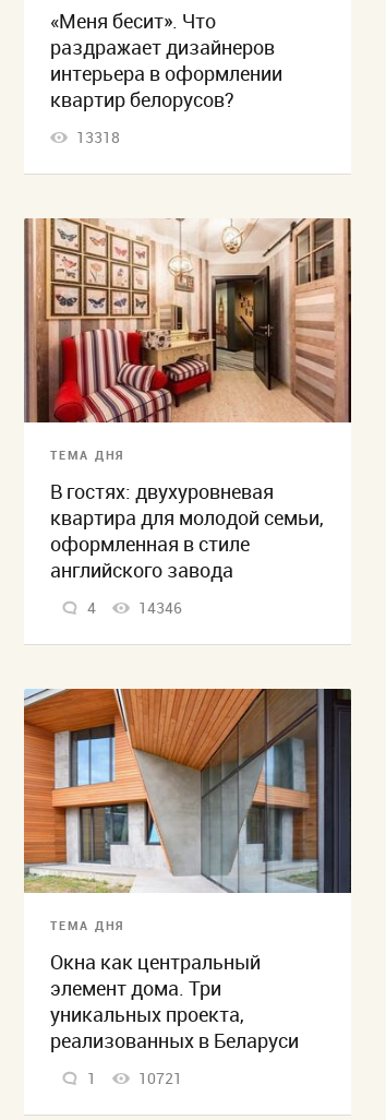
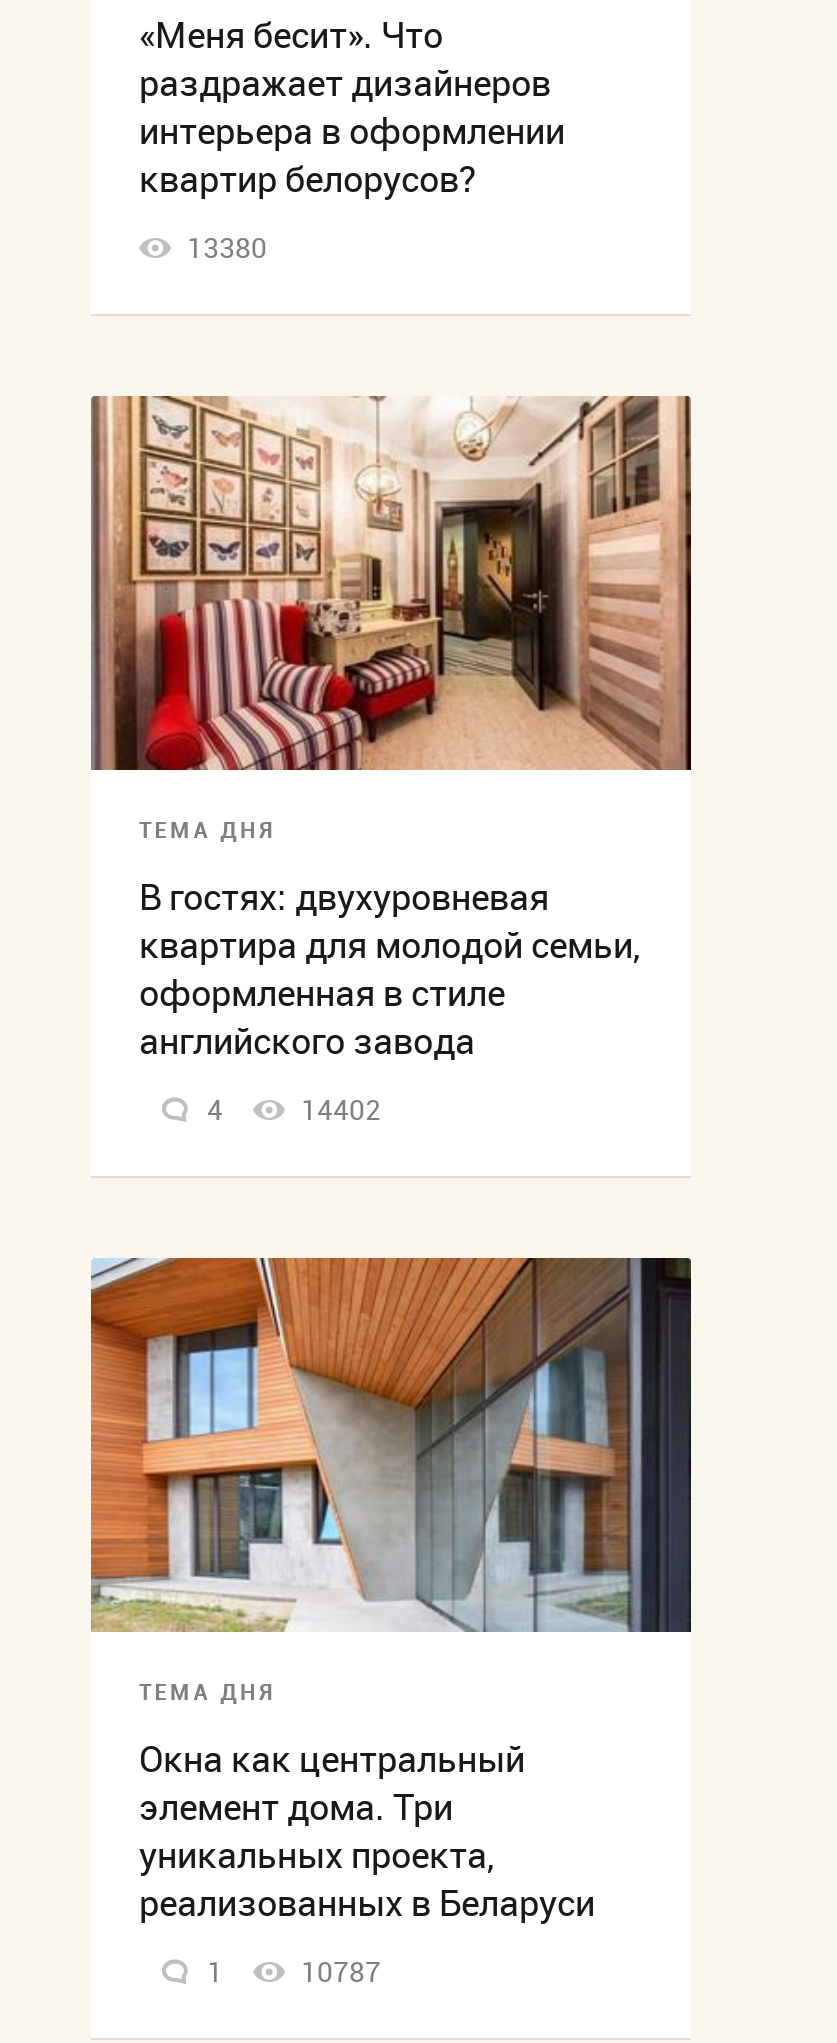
- 13318
+ 13380

- 14346
+ 14402

- 10721
+ 10787
